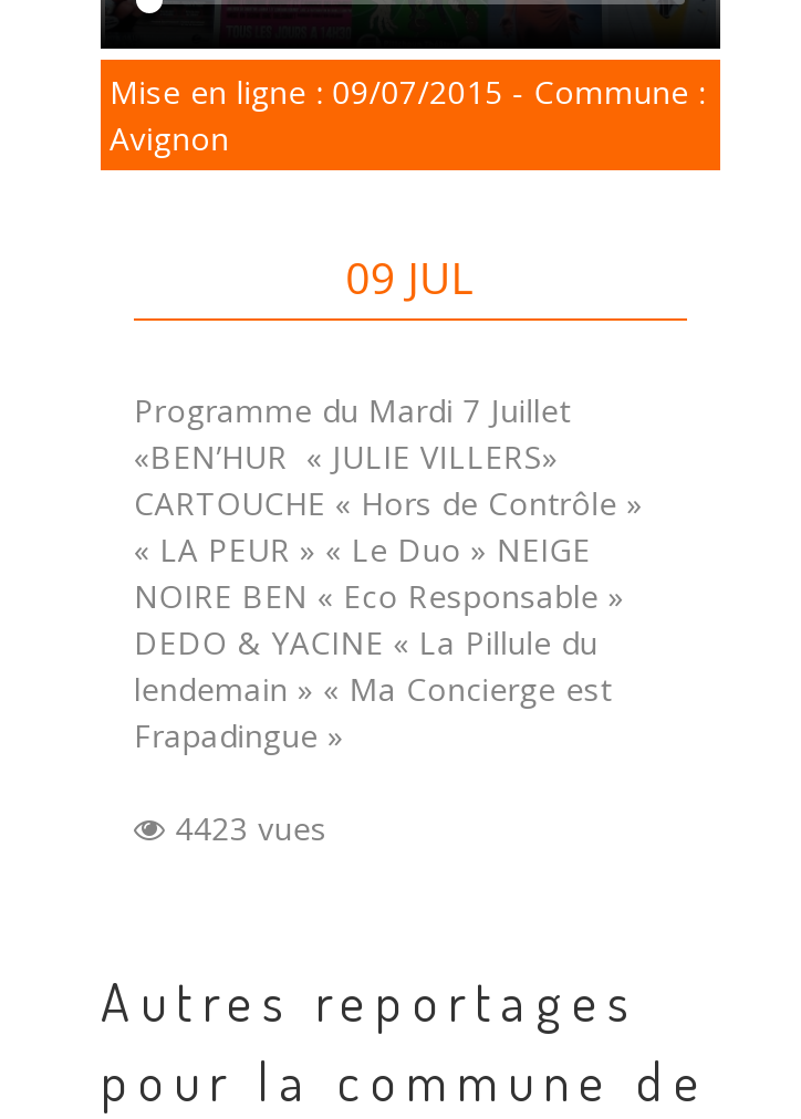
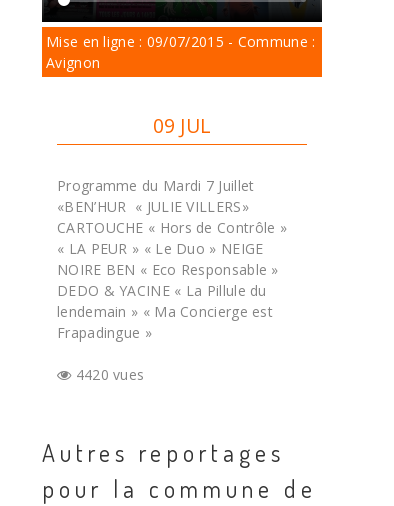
- 4423 vues
+ 4420 vues
